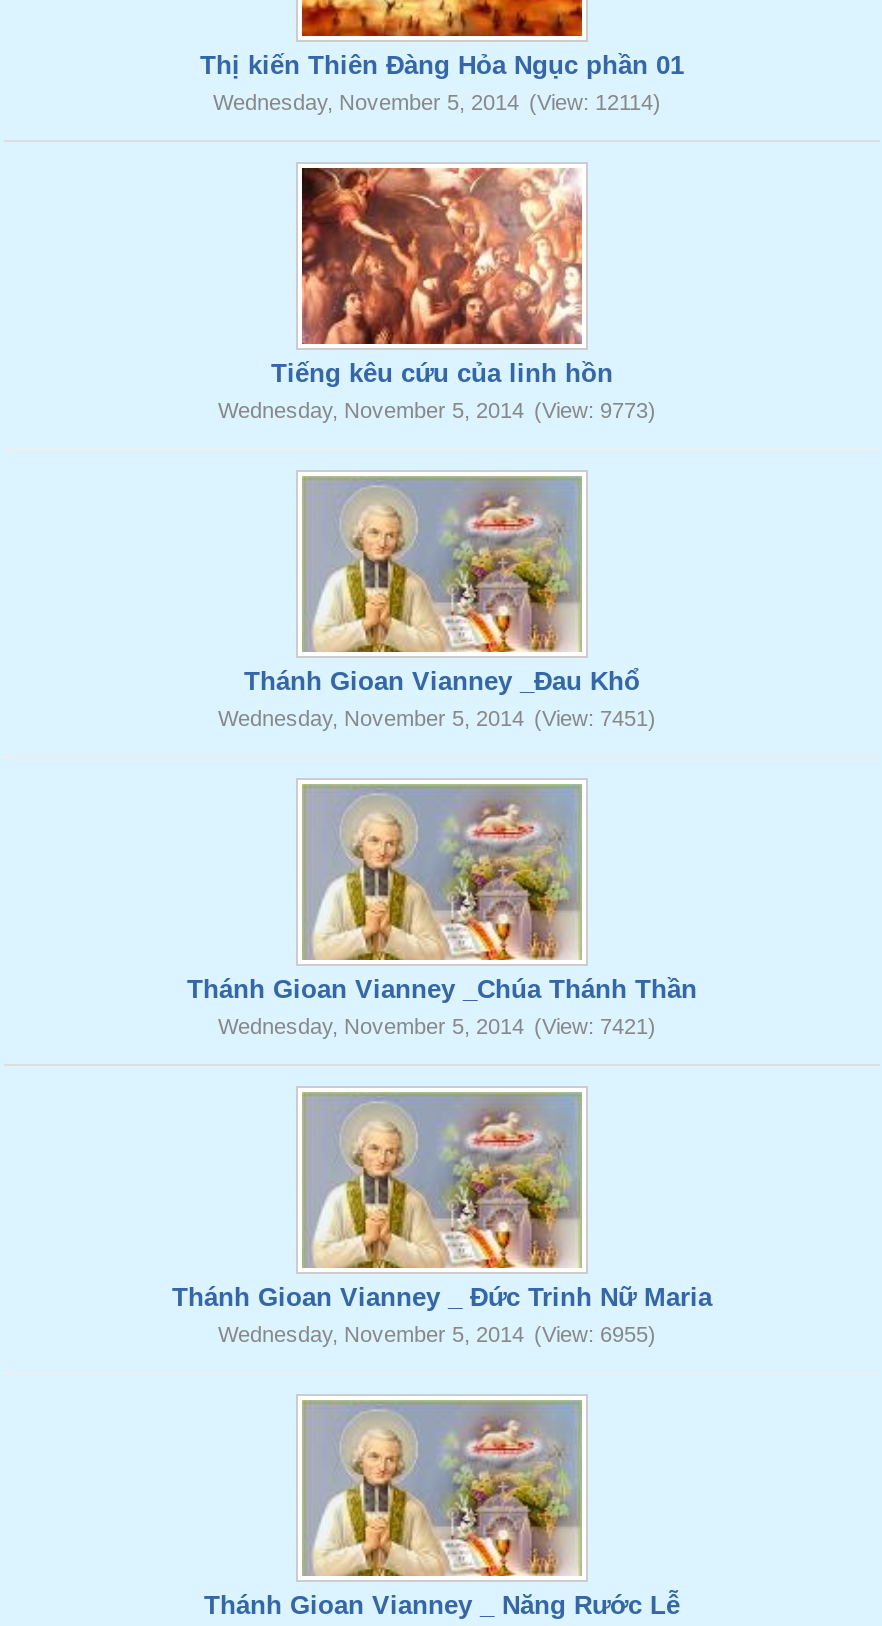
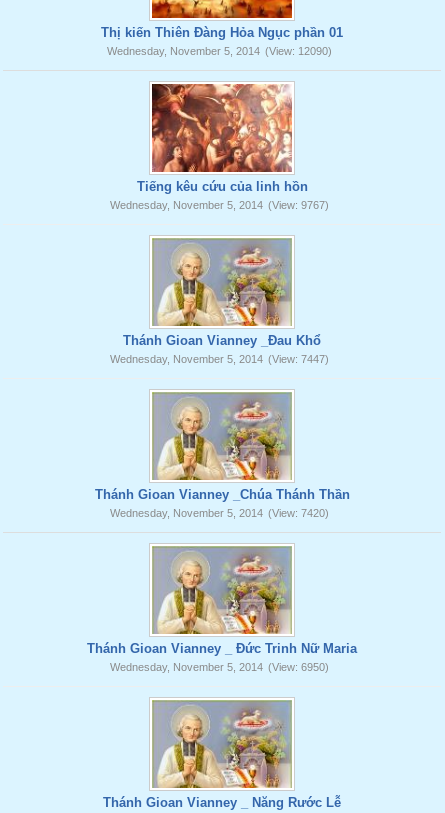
- Wednesday, November 5, 2014 (View: 12114)
+ Wednesday, November 5, 2014 (View: 12090)

- Wednesday, November 5, 2014 (View: 9773)
+ Wednesday, November 5, 2014 (View: 9767)

- Wednesday, November 5, 2014 (View: 7451)
+ Wednesday, November 5, 2014 (View: 7447)

- Wednesday, November 5, 2014 (View: 7421)
+ Wednesday, November 5, 2014 (View: 7420)

- Wednesday, November 5, 2014 (View: 6955)
+ Wednesday, November 5, 2014 (View: 6950)
